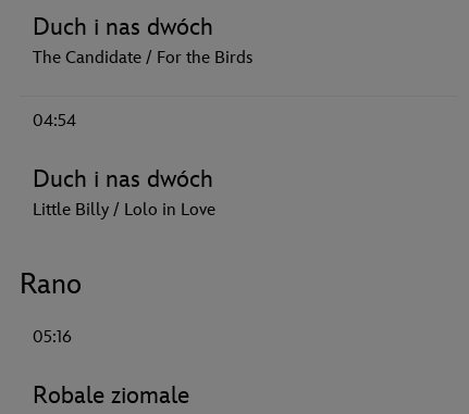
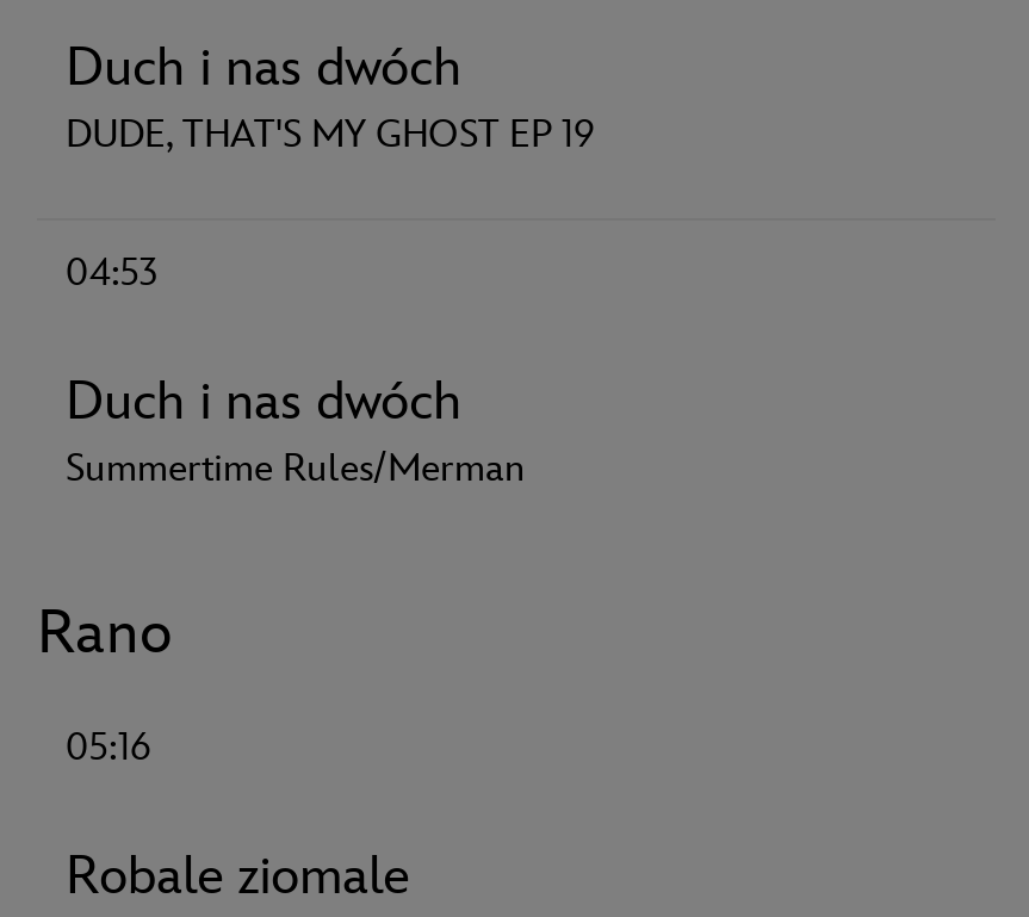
- The Candidate / For the Birds
+ DUDE, THAT'S MY GHOST EP 19

- 04:54
+ 04:53

- Little Billy / Lolo in Love
+ Summertime Rules/Merman
